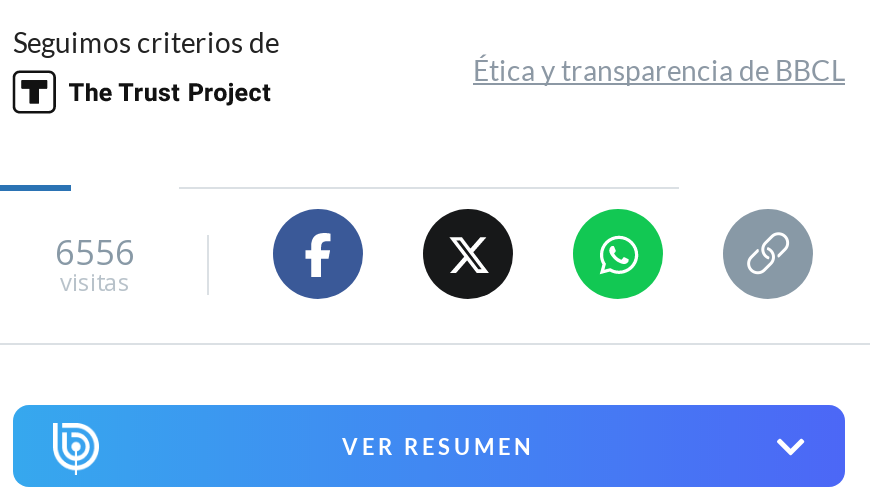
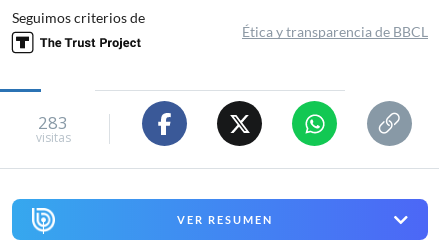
- 6556
+ 283
